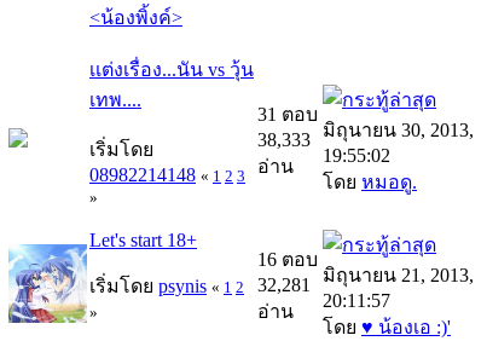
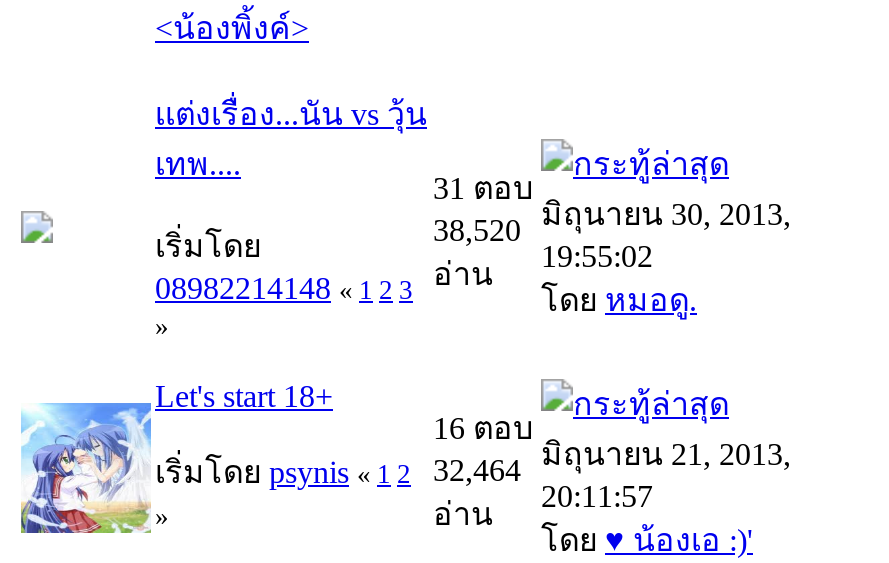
- 38,333 มิถุนายน 30, 2013,
+ 38,520 มิถุนายน 30, 2013,

- เริ่มโดยpsynis «1 2 32,281 มิถุนายน 21, 2013,
+ เริ่มโดยpsynis «1 2 32,464 มิถุนายน 21, 2013,
